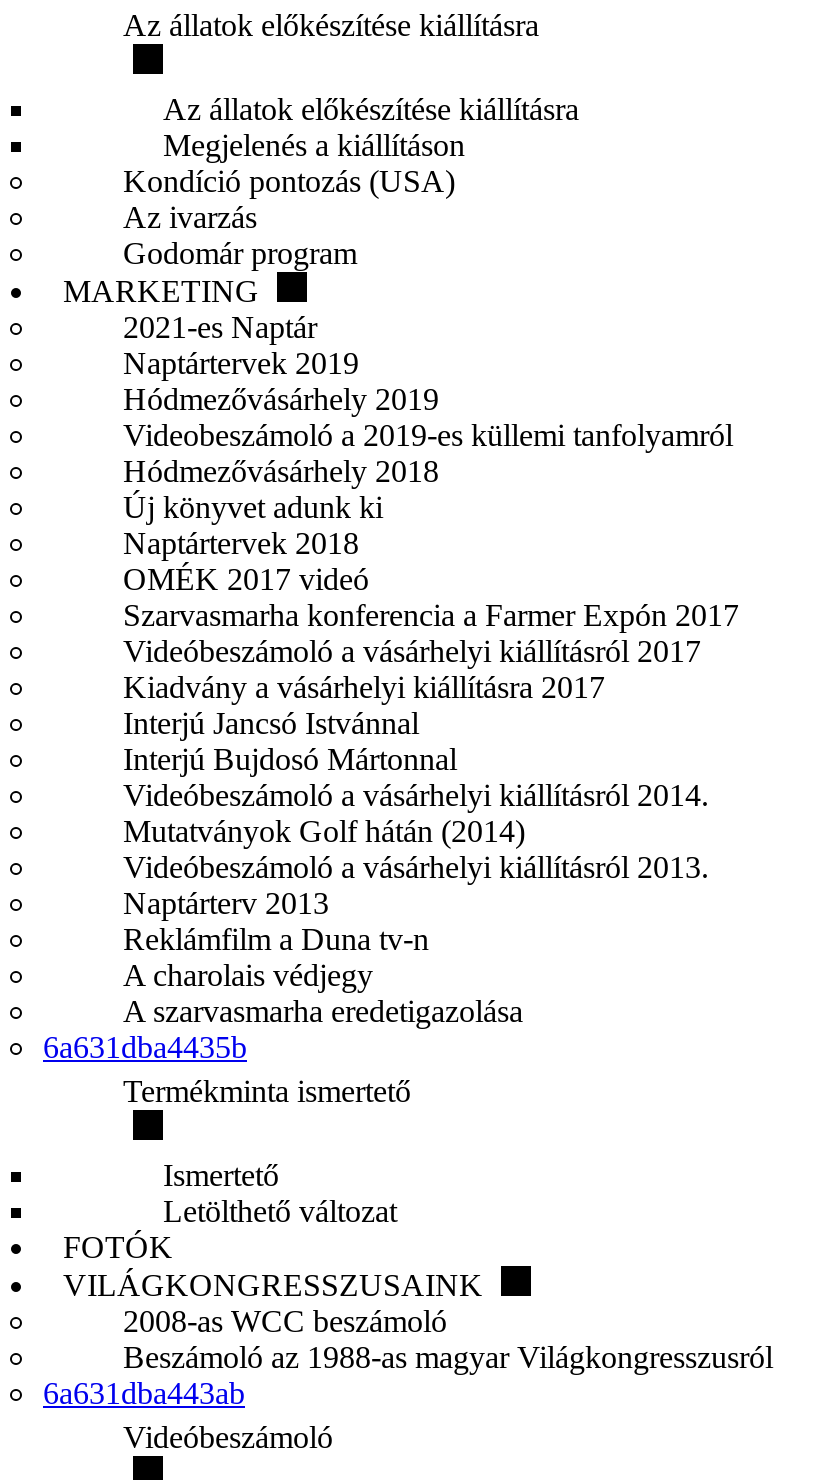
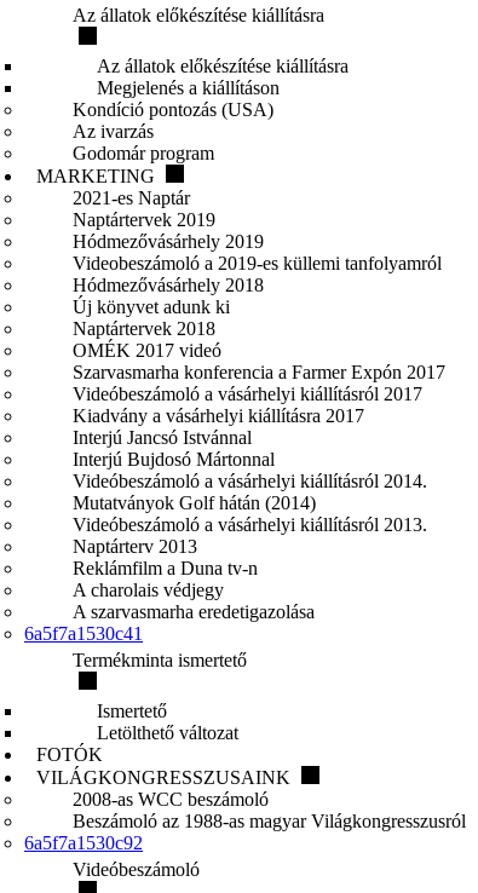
- 6a631dba4435b
+ 6a5f7a1530c41

- 6a631dba443ab
+ 6a5f7a1530c92
